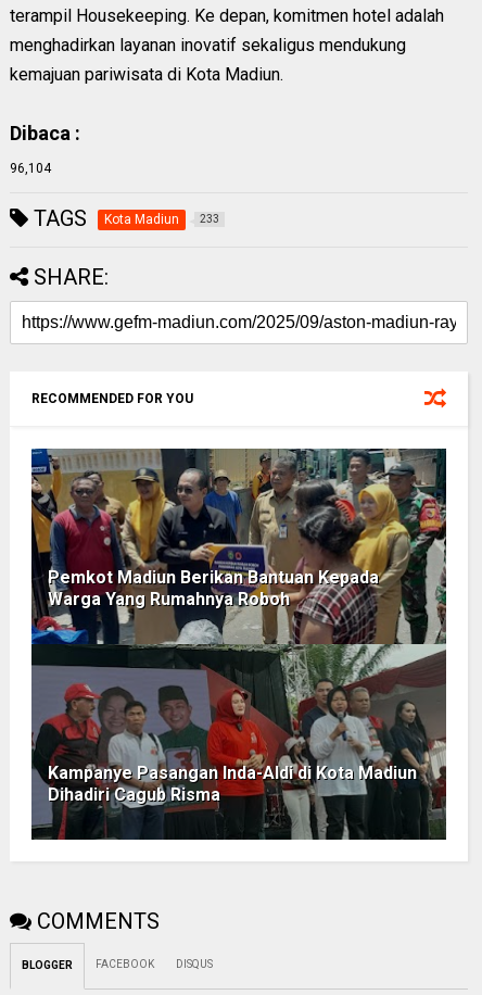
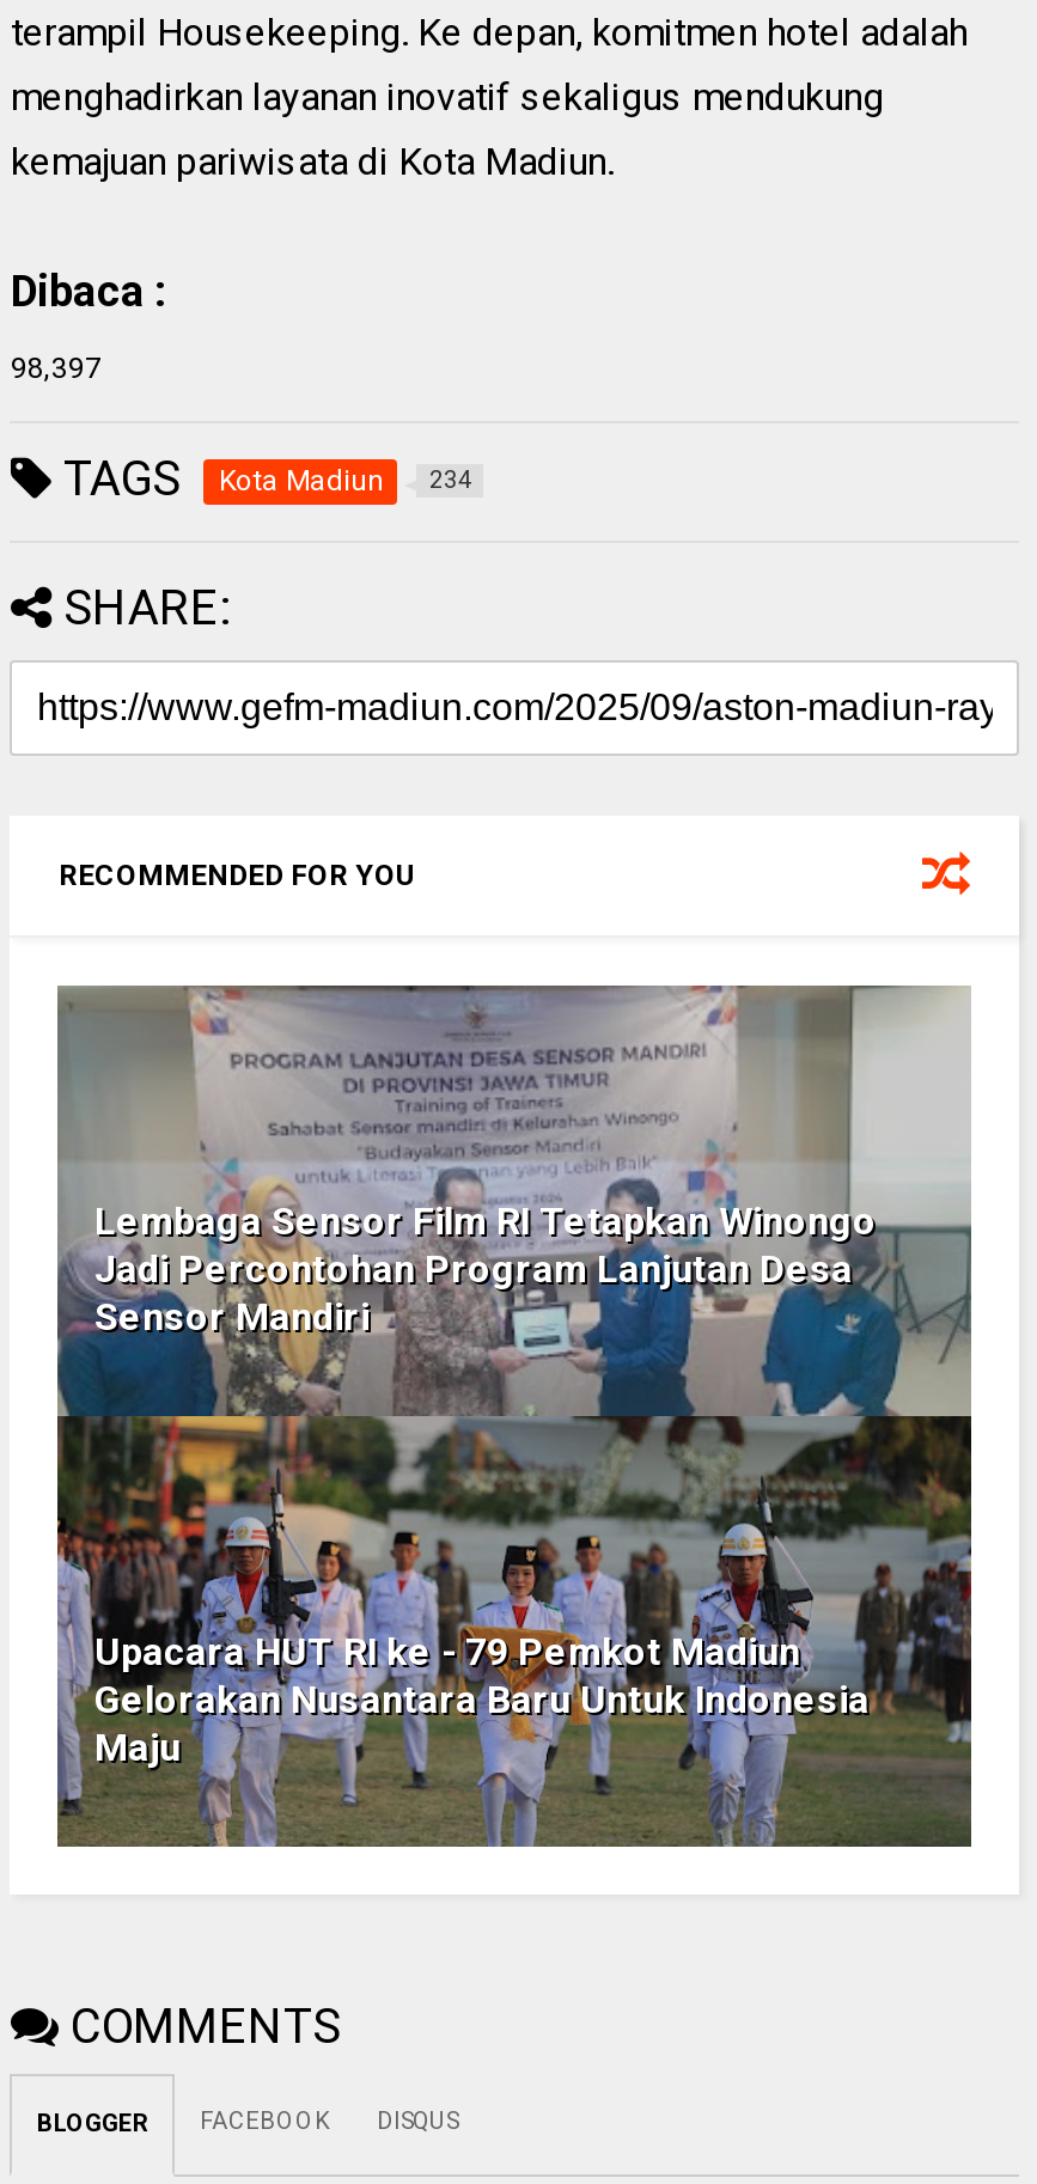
- 96,104
+ 98,397

- TAGS Kota Madiun 233
+ TAGS Kota Madiun 234

- [image]
- Pemkot Madiun Berikan Bantuan Kepada
- Warga Yang Rumahnya Roboh
+ [image]
+ Lembaga Sensor Film RI Tetapkan Winongo
+ Jadi Percontohan Program Lanjutan Desa
+ Sensor Mandiri

- Kampanye Pasangan Inda-Aldi di Kota Madiun
- Dihadiri Cagub Risma
+ Upacara HUT RI ke - 79 Pemkot Madiun
+ Gelorakan Nusantara Baru Untuk Indonesia
+ Maju
